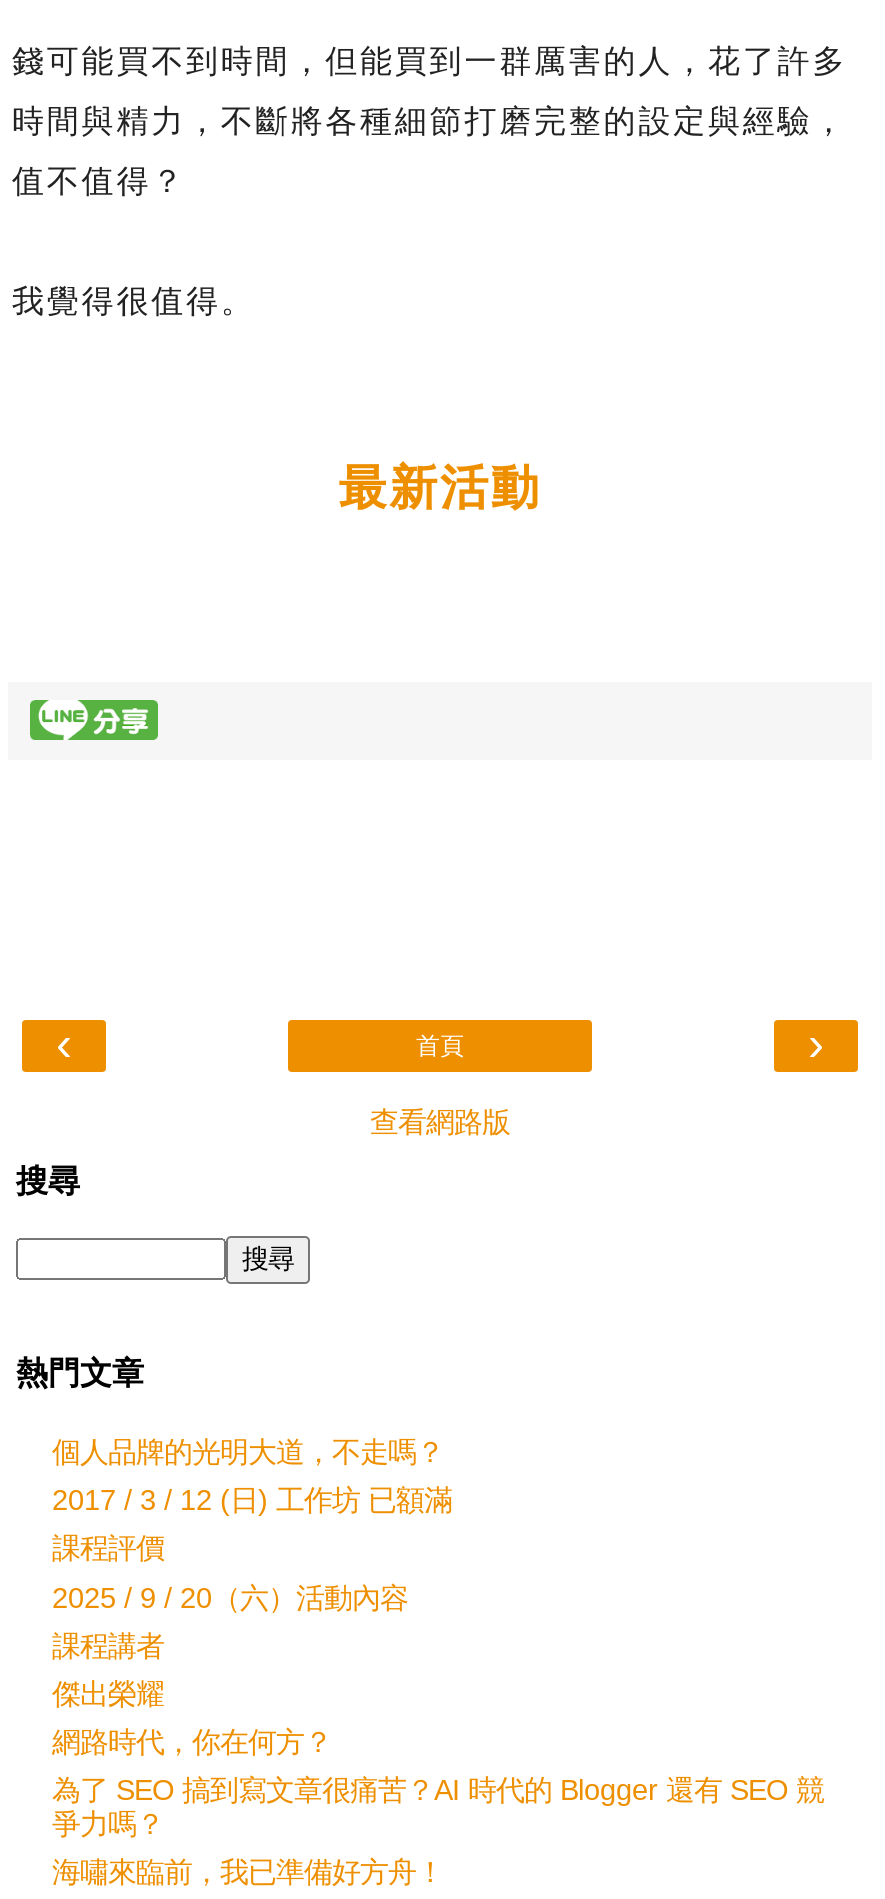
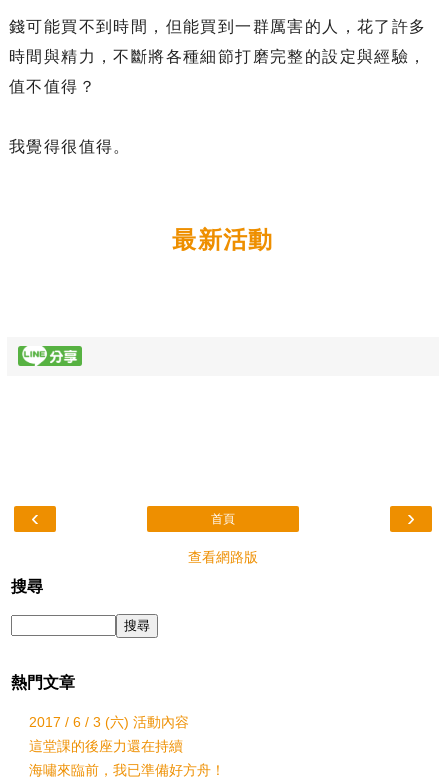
- 個人品牌的光明大道，不走嗎？
- 2017 / 3 / 12 (日) 工作坊 已額滿
- 課程評價
- 2025 / 9 / 20（六）活動內容
- 課程講者
- 傑出榮耀
- 網路時代，你在何方？
- 為了 SEO 搞到寫文章很痛苦？AI 時代的 Blogger 還有 SEO 競
- 爭力嗎？
+ 2017 / 6 / 3 (六) 活動內容
+ 這堂課的後座力還在持續
